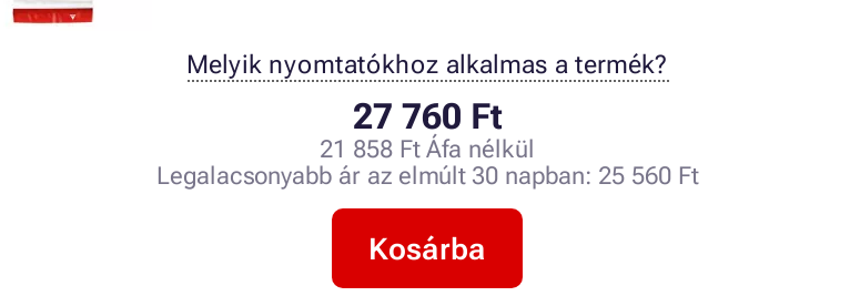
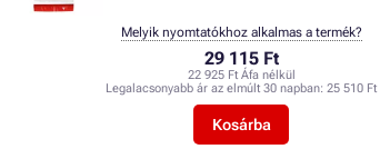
- 27 760 Ft
+ 29 115 Ft

- 21 858 Ft Áfa nélkül
+ 22 925 Ft Áfa nélkül

- Legalacsonyabb ár az elmúlt 30 napban: 25 560 Ft
+ Legalacsonyabb ár az elmúlt 30 napban: 25 510 Ft
